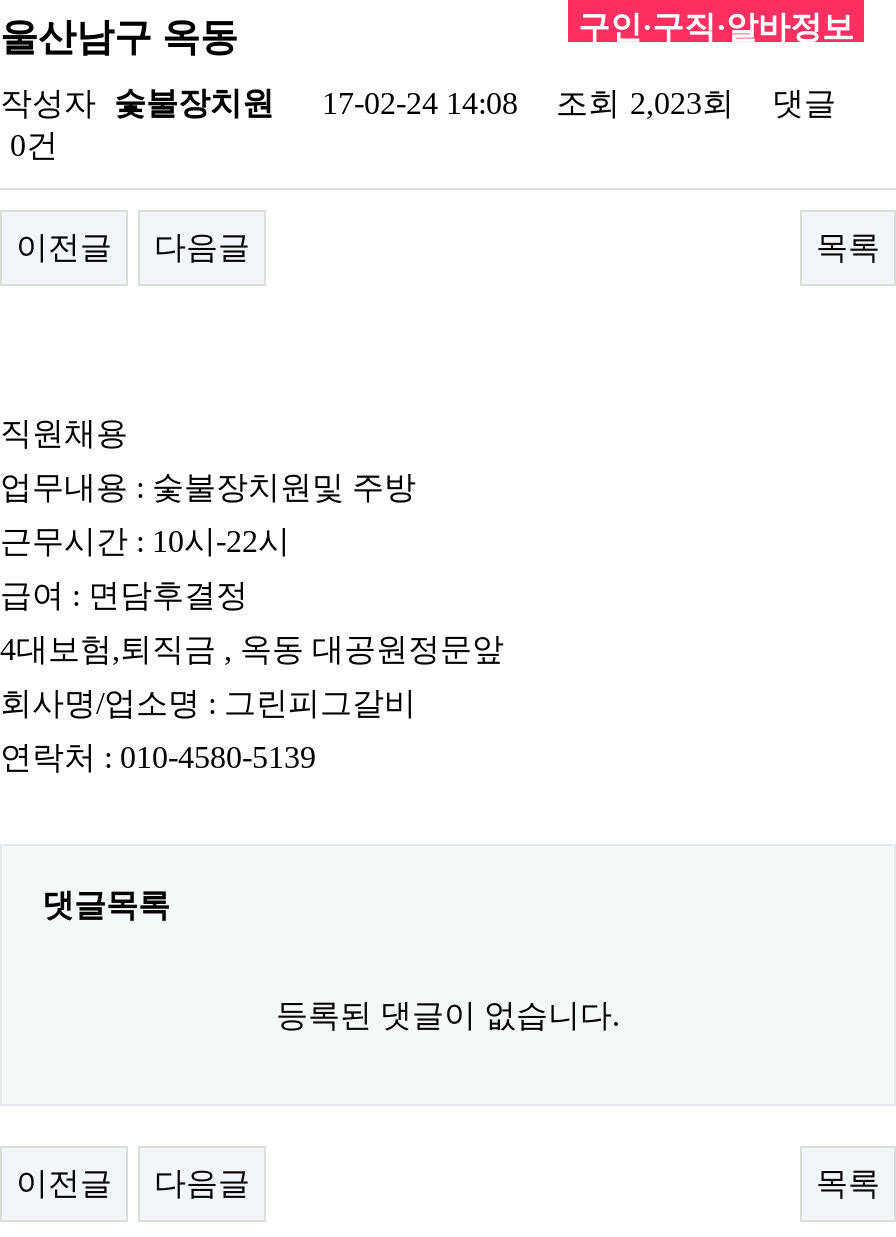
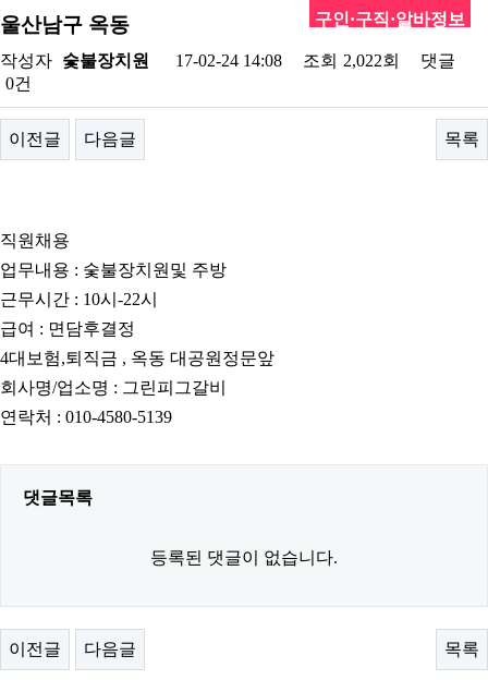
- 작성자 숯불장치원 17-02-24 14:08 조회 2,023회 댓글
+ 작성자 숯불장치원 17-02-24 14:08 조회 2,022회 댓글
